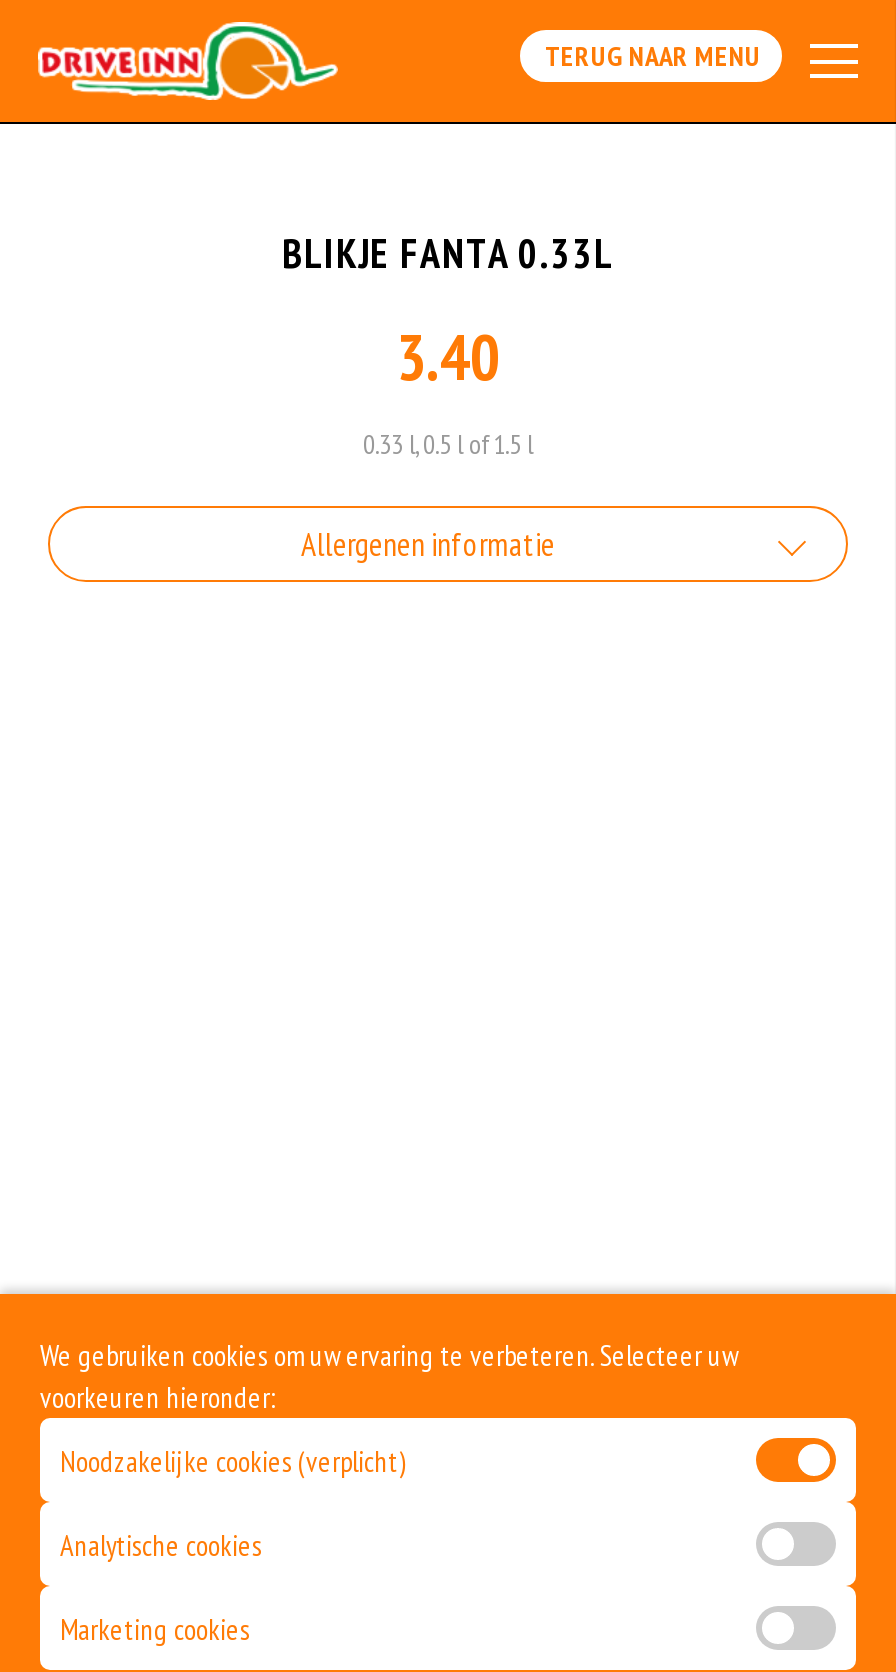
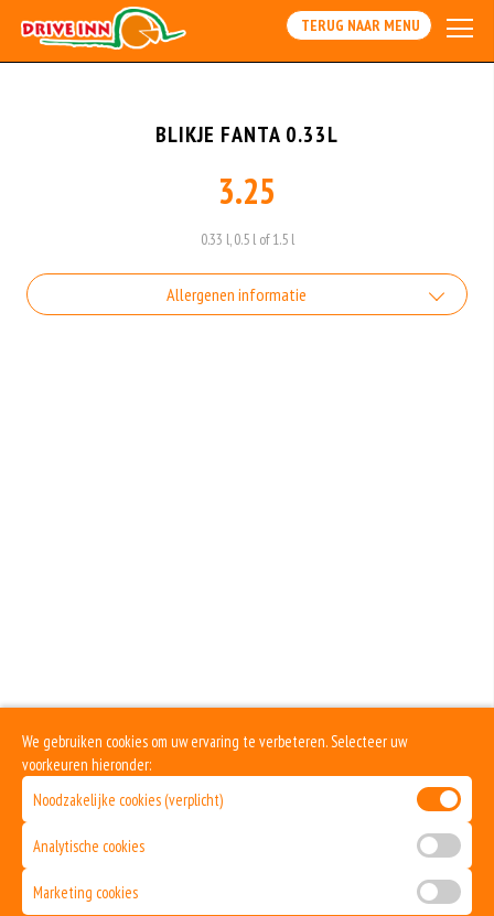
- 3.40
+ 3.25
